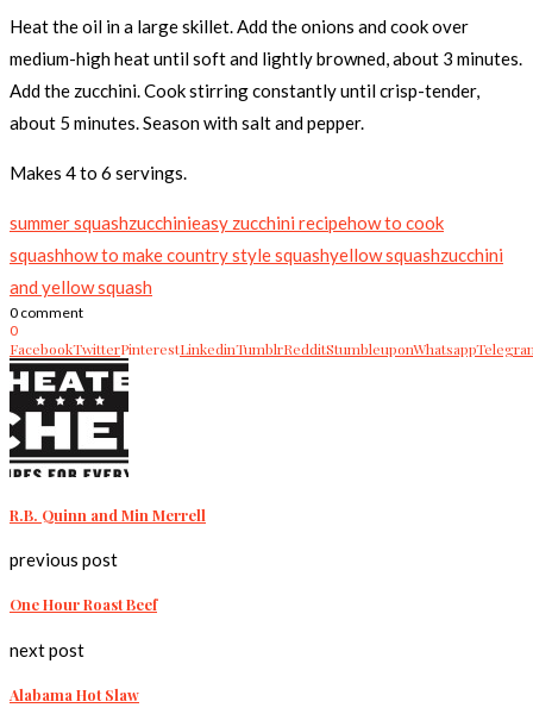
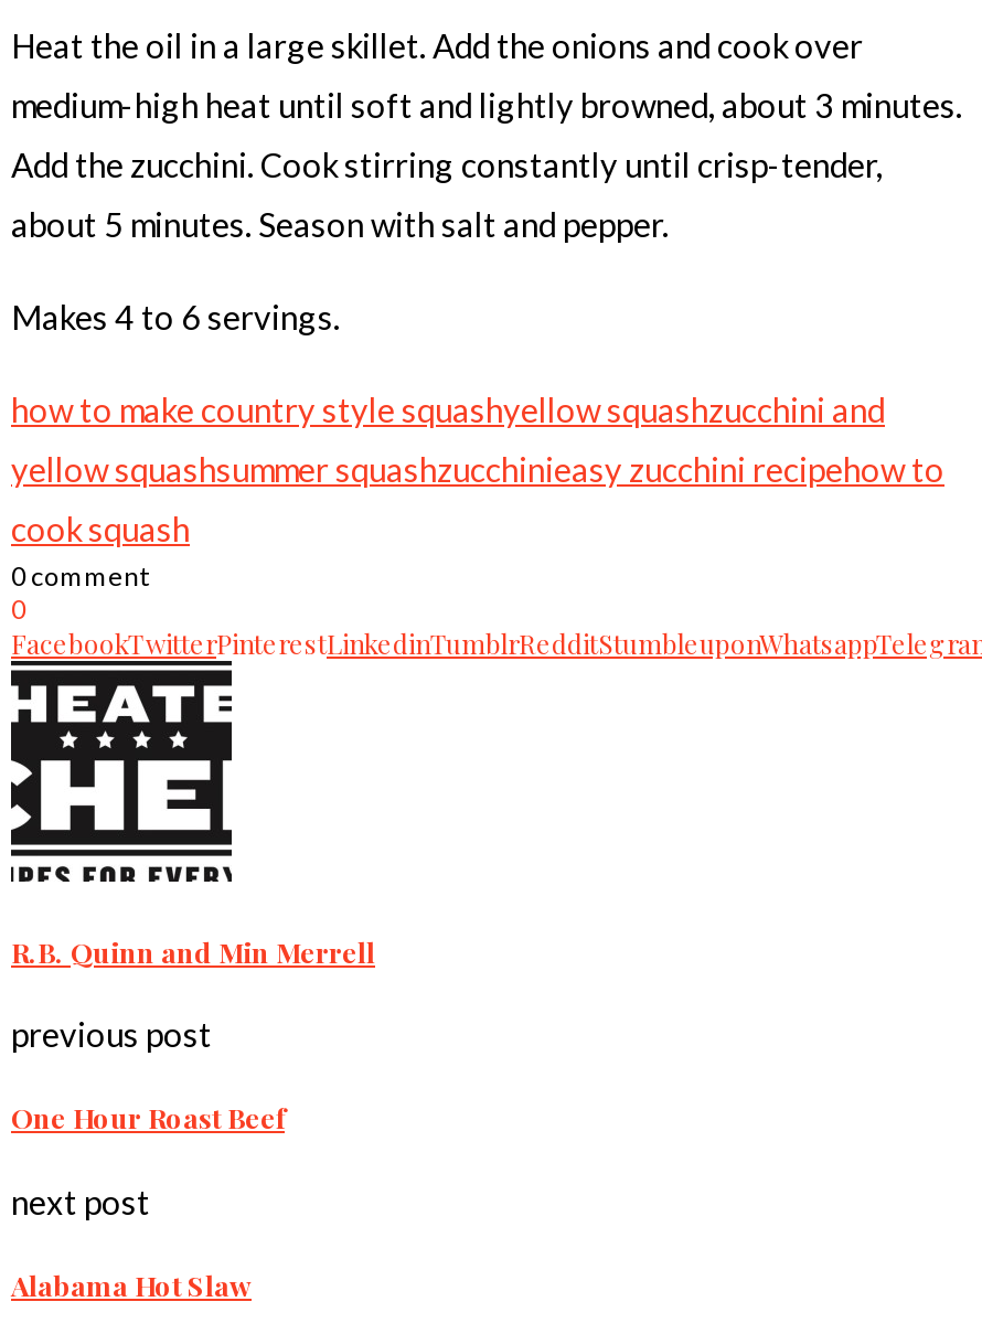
- summer squashzucchinieasy zucchini recipehow to cook
+ how to make country style squashyellow squashzucchini and

- squashhow to make country style squashyellow squashzucchini
+ yellow squashsummer squashzucchinieasy zucchini recipehow to

- and yellow squash
+ cook squash
